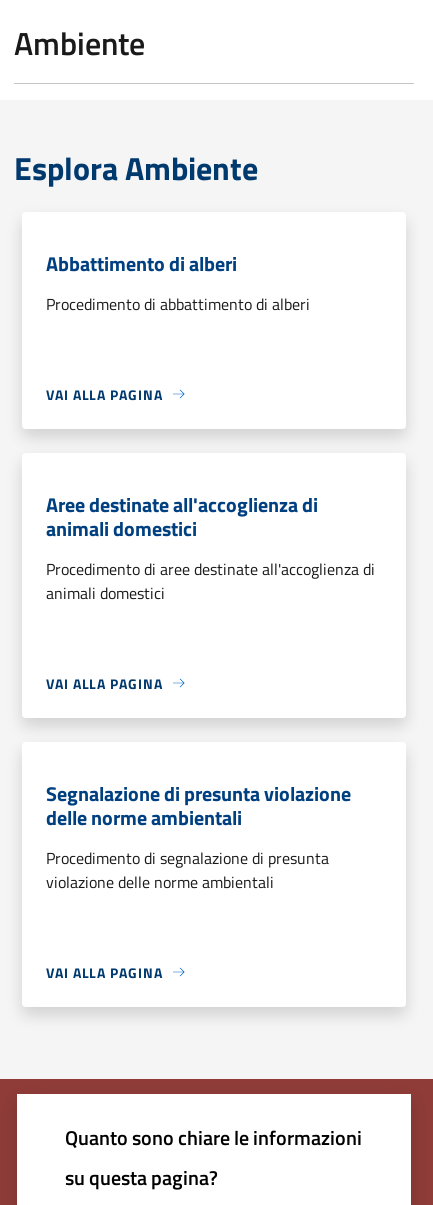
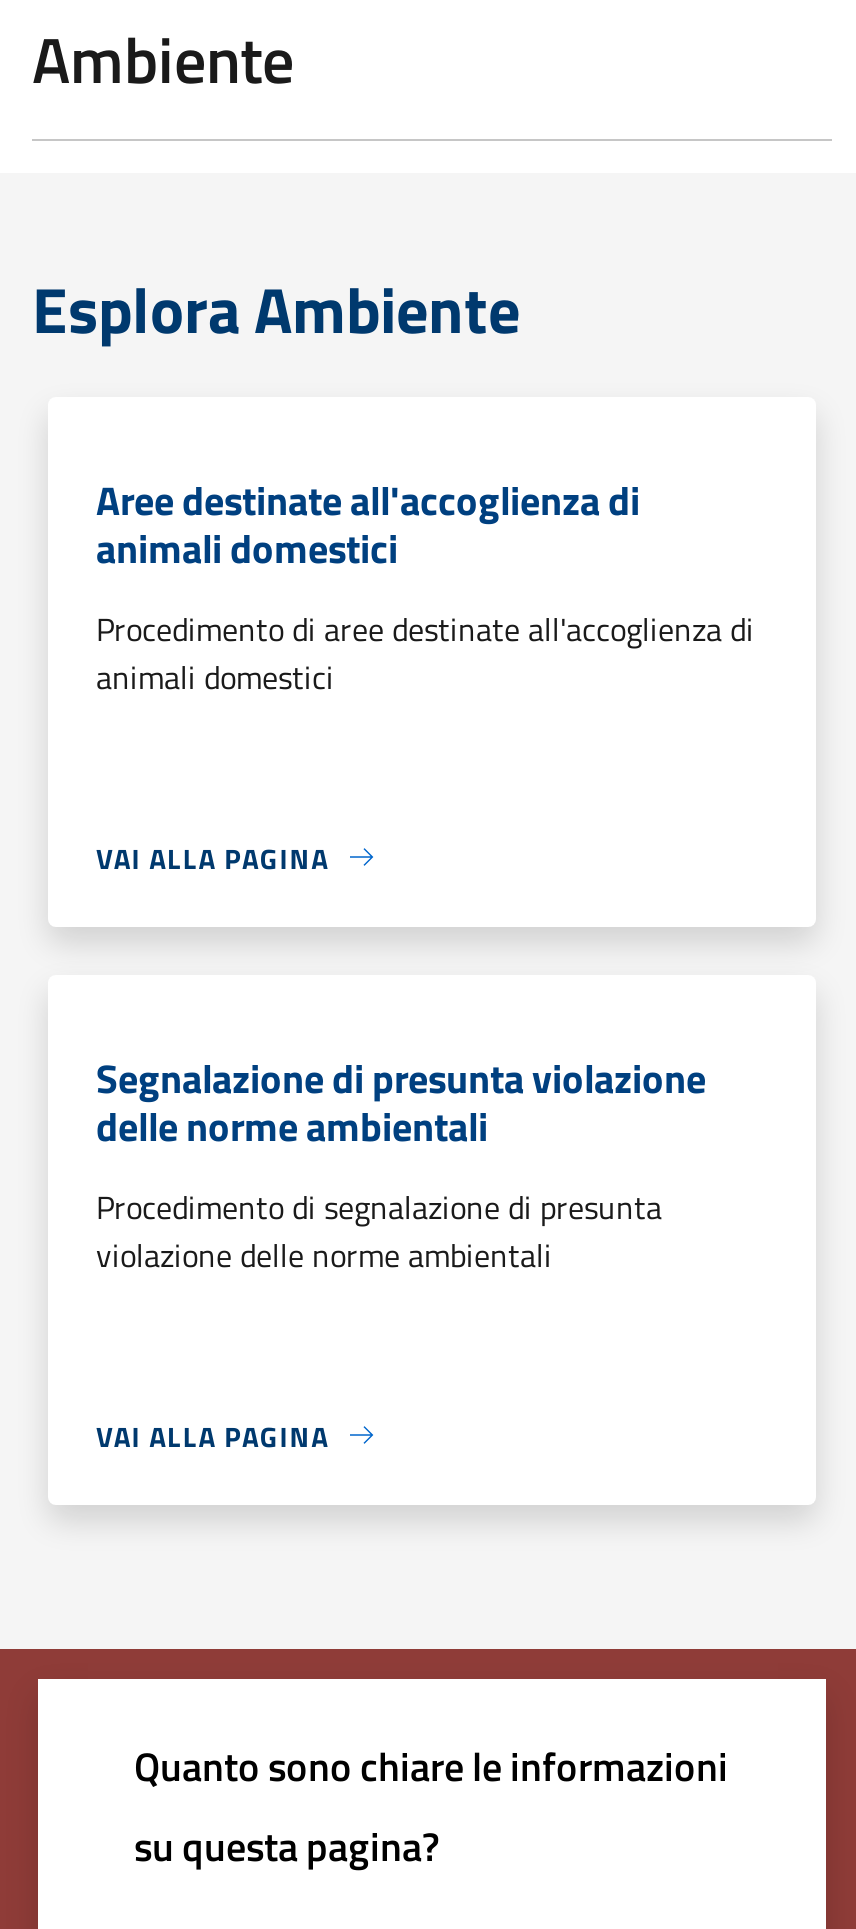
- Abbattimento di alberi
- Procedimento di abbattimento di alberi

- VAI ALLA PAGINA
